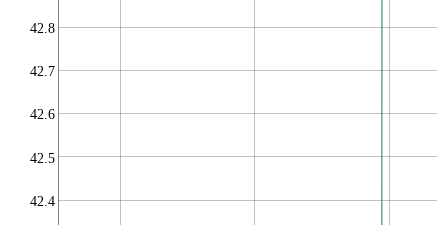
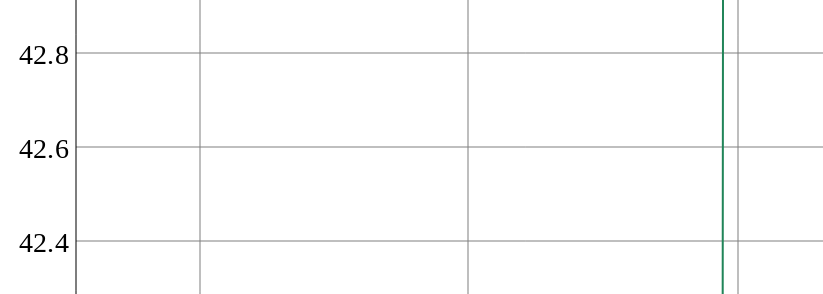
- 42.7

- 42.5
